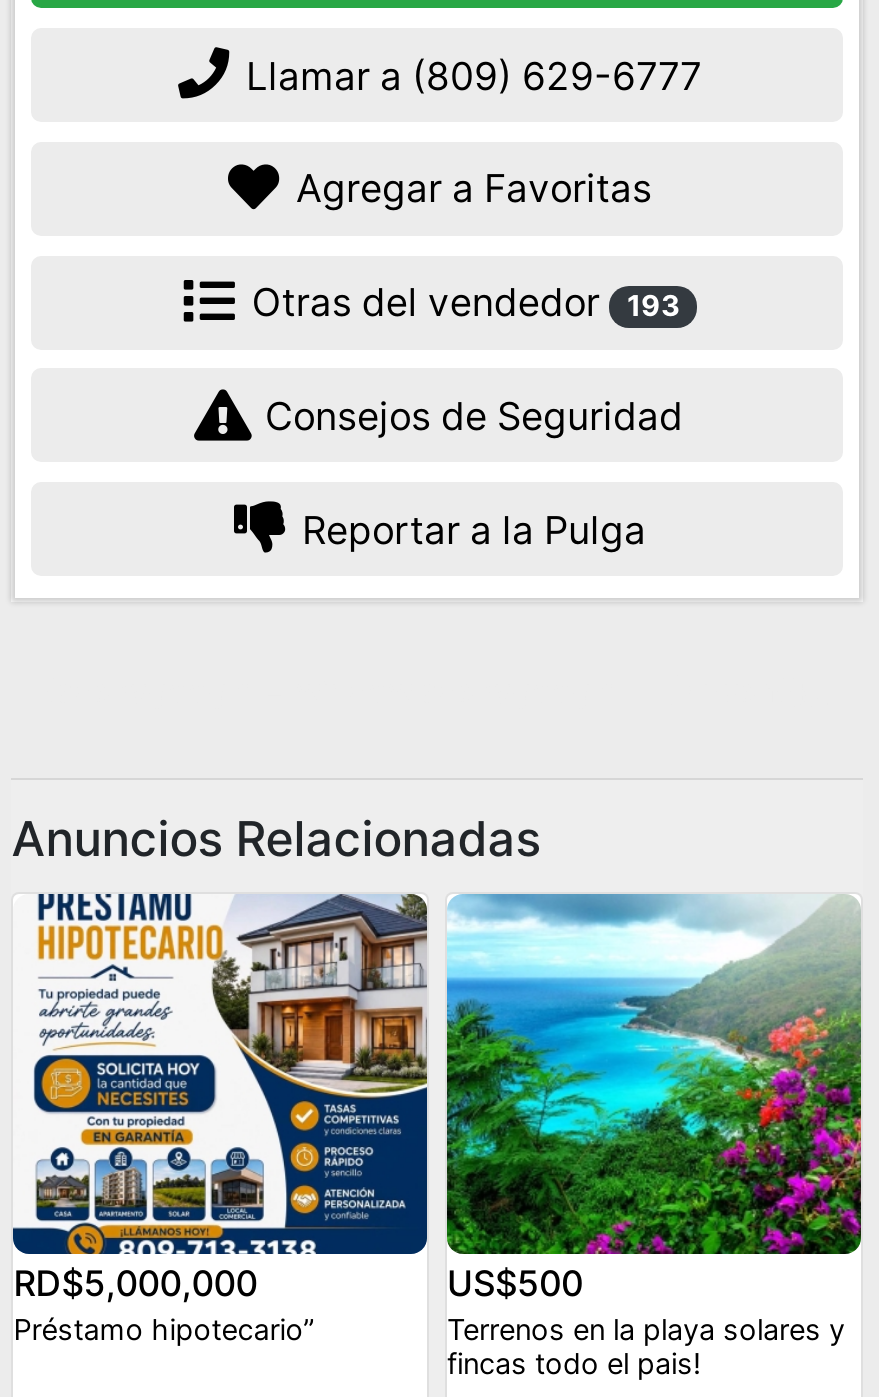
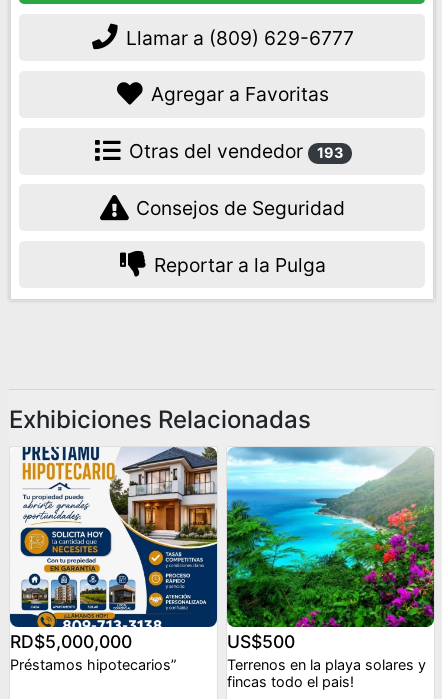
- Anuncios Relacionadas
+ Exhibiciones Relacionadas

- Préstamo hipotecario”
+ Préstamos hipotecarios”
